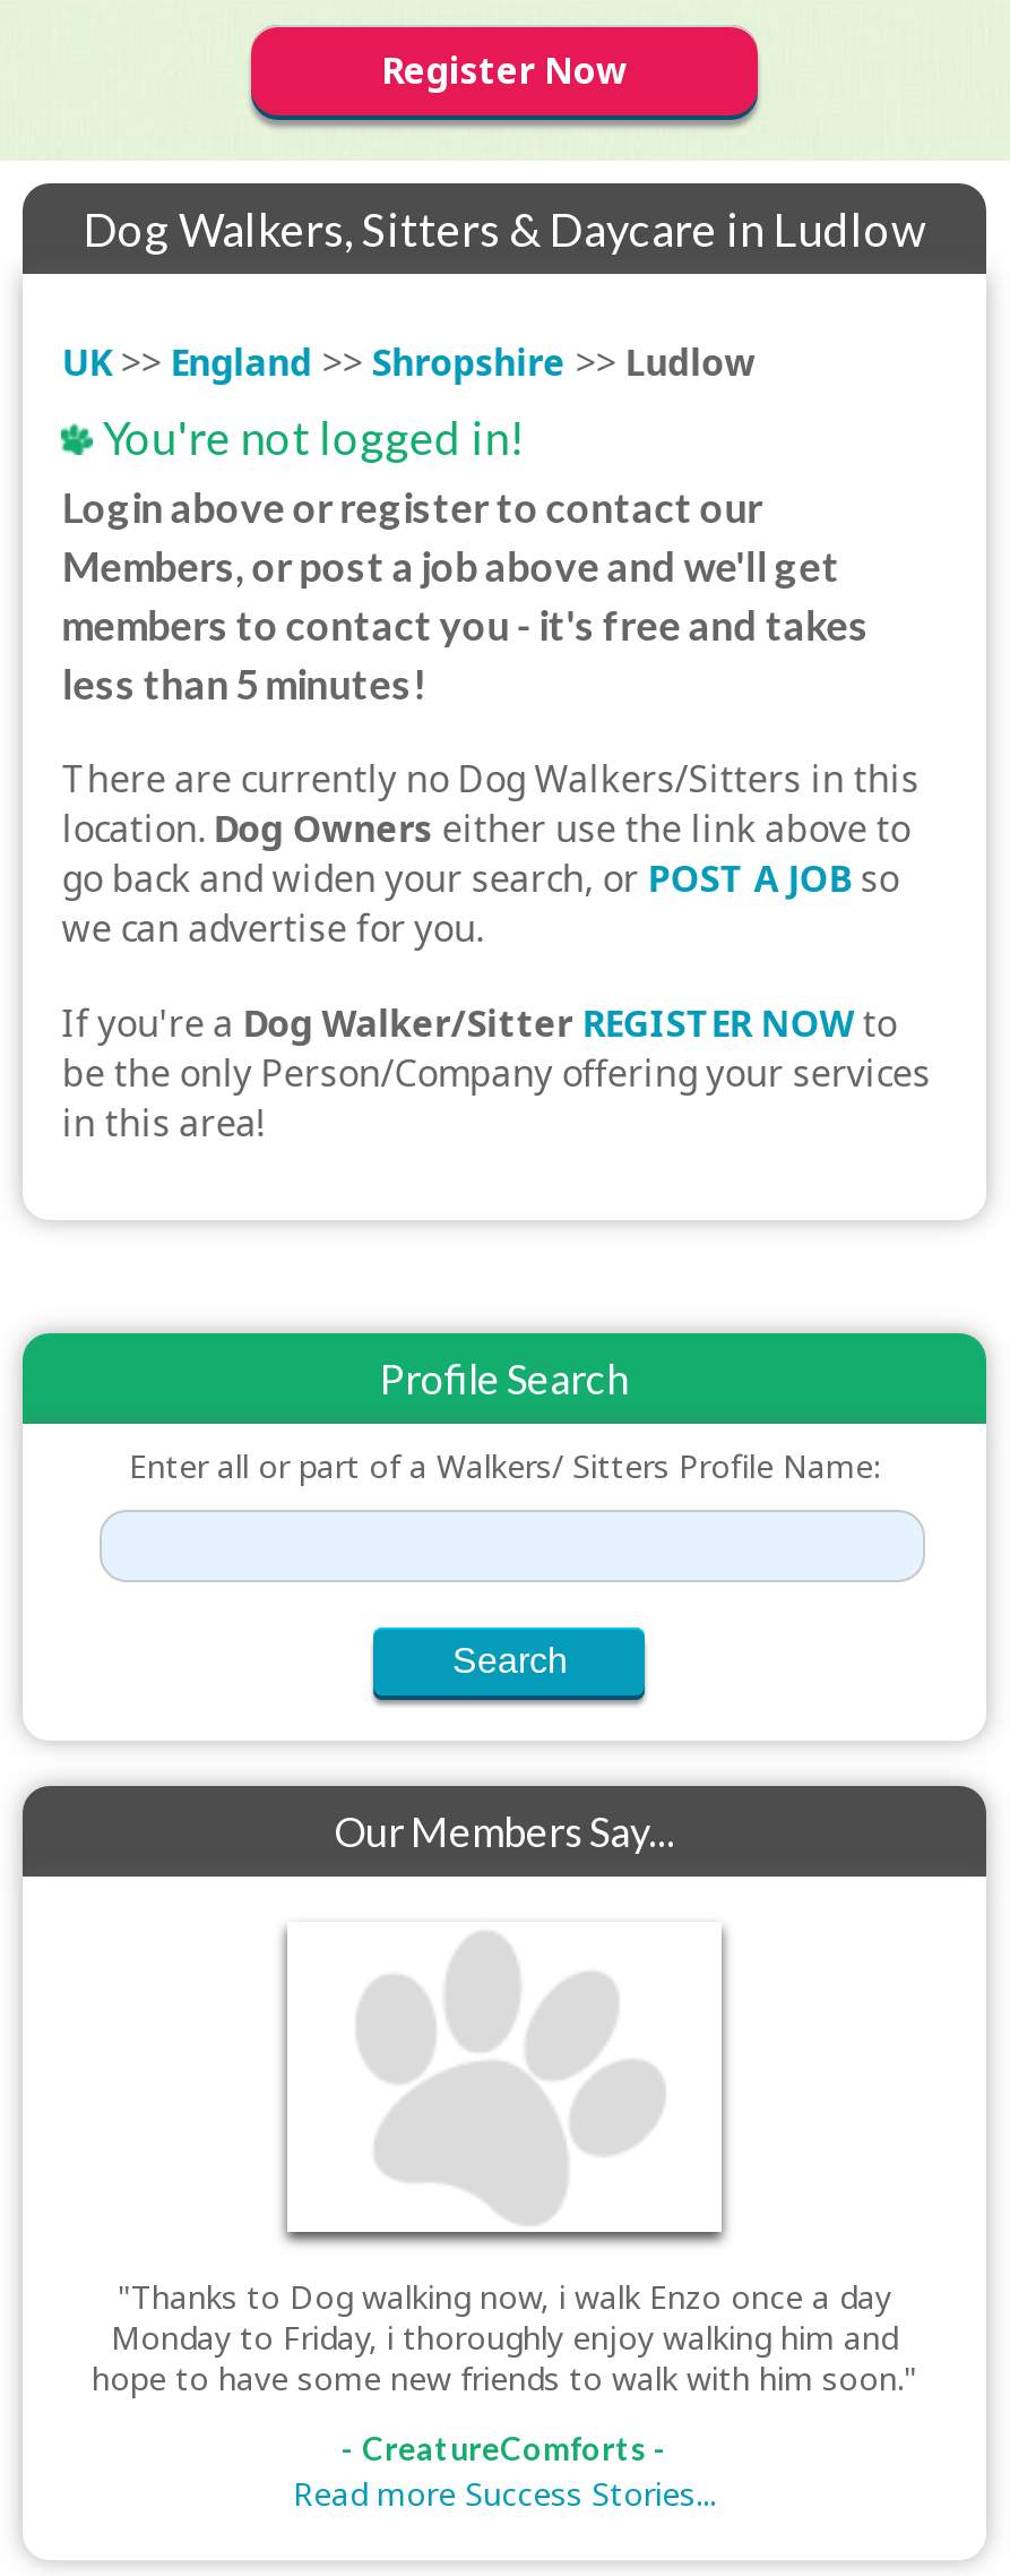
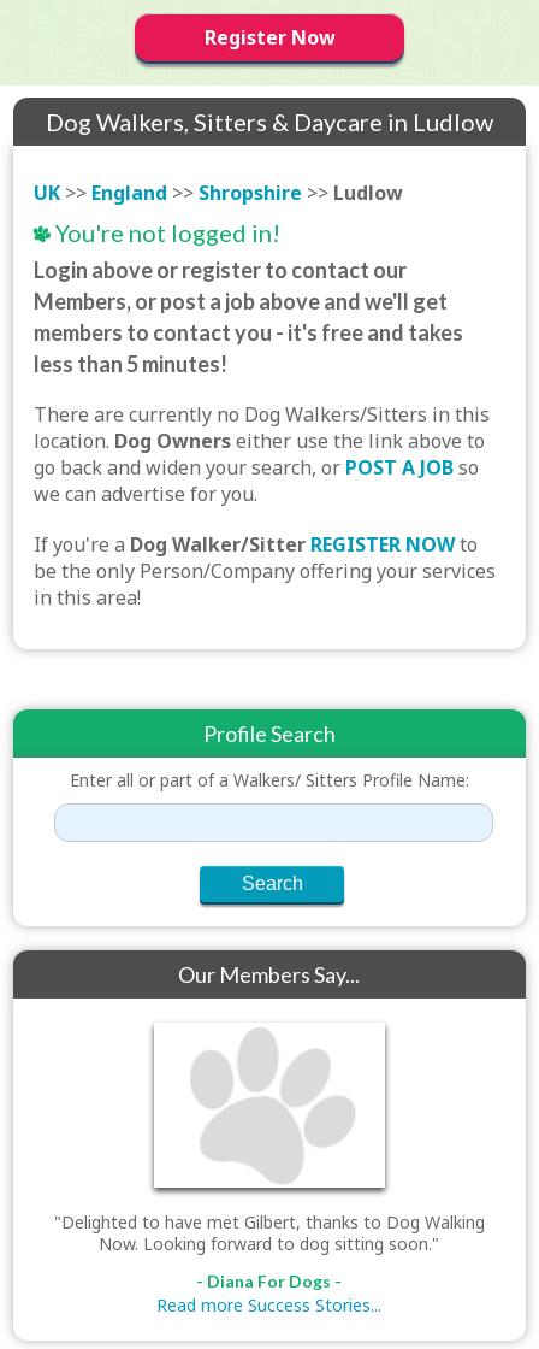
- "Thanks to Dog walking now, i walk Enzo once a day
- Monday to Friday, i thoroughly enjoy walking him and
- hope to have some new friends to walk with him soon."
+ "Delighted to have met Gilbert, thanks to Dog Walking
+ Now. Looking forward to dog sitting soon."

- - CreatureComforts -
+ - Diana For Dogs -
